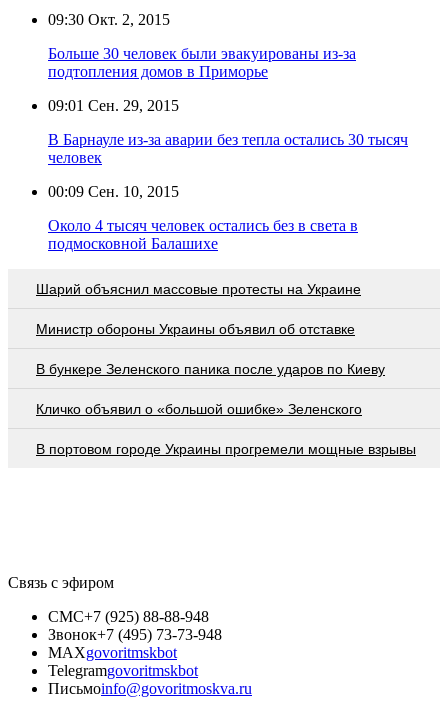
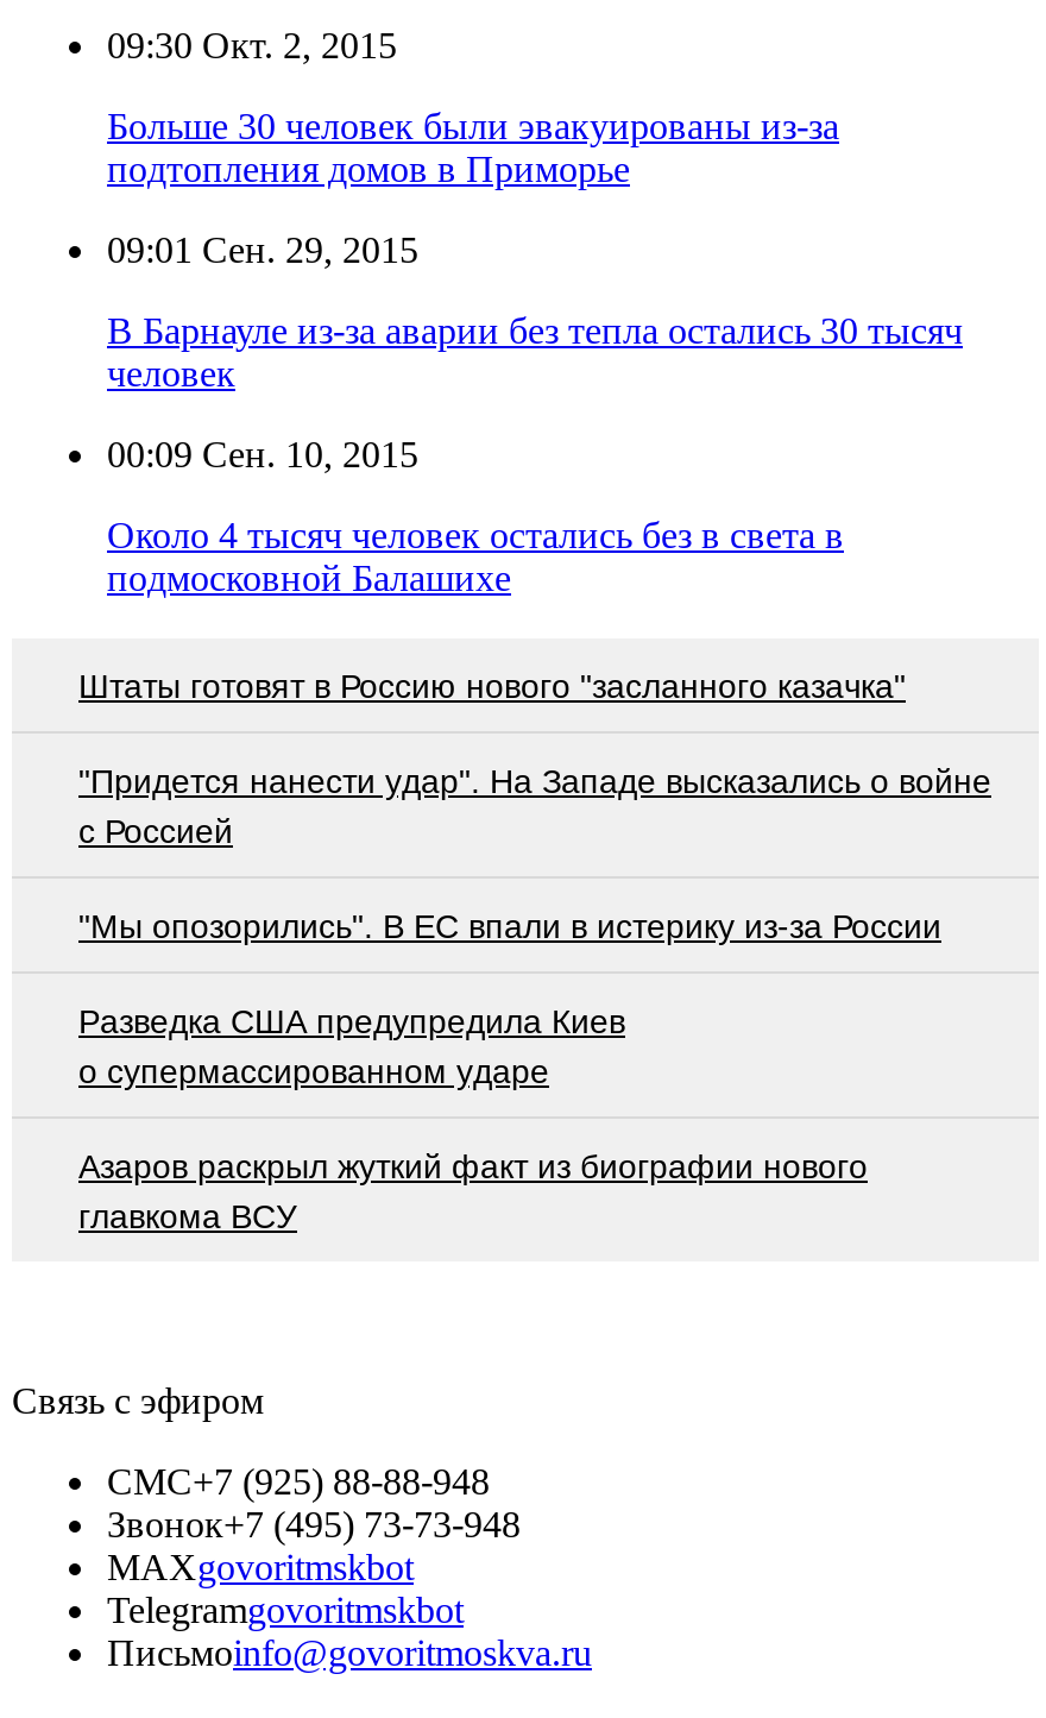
- Шарий объяснил массовые протесты на Украине
+ Штаты готовят в Россию нового "засланного казачка"

- Министр обороны Украины объявил об отставке
+ "Придется нанести удар". На Западе высказались о войне
+ с Россией

- В бункере Зеленского паника после ударов по Киеву
+ "Мы опозорились". В ЕС впали в истерику из-за России

- Кличко объявил о «большой ошибке» Зеленского
+ Разведка США предупредила Киев
+ о супермассированном ударе

- В портовом городе Украины прогремели мощные взрывы
+ Азаров раскрыл жуткий факт из биографии нового
+ главкома ВСУ
